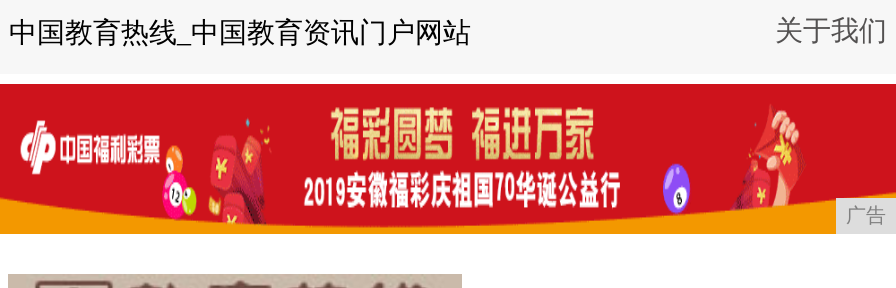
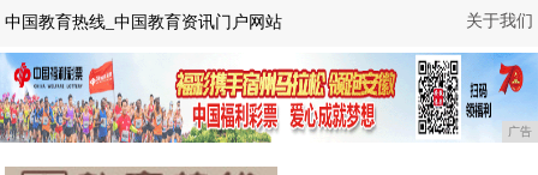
- [image]
+ [image]
